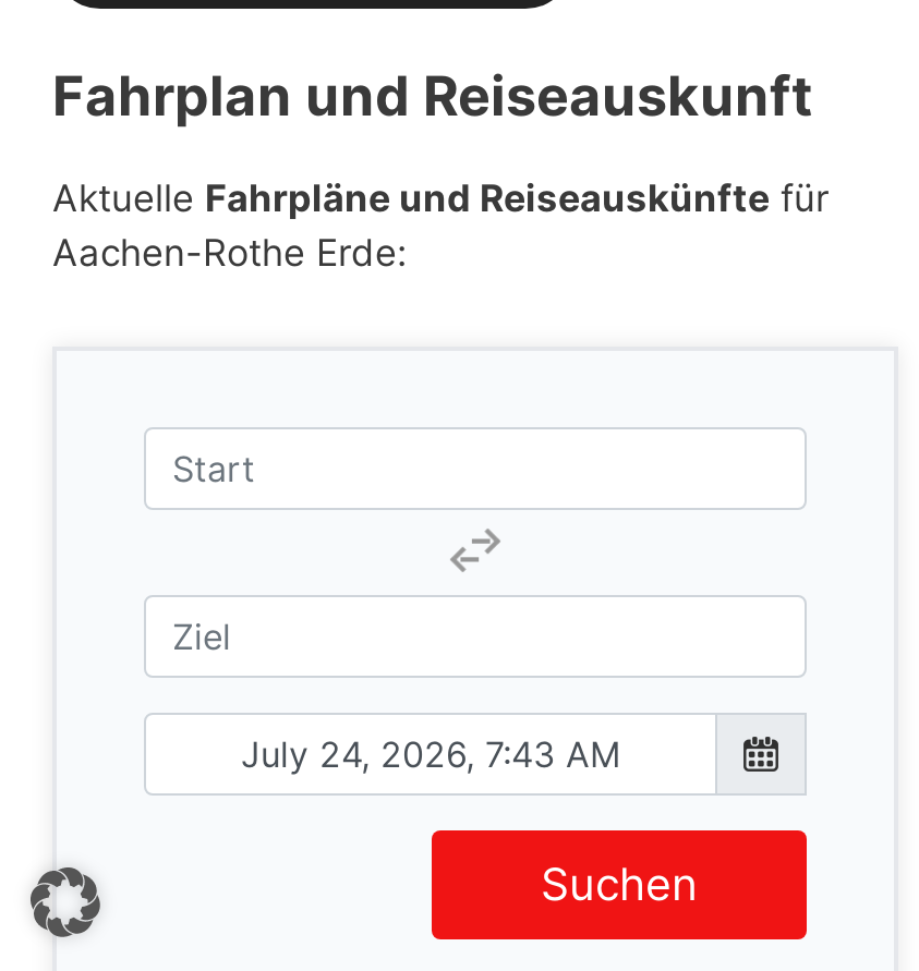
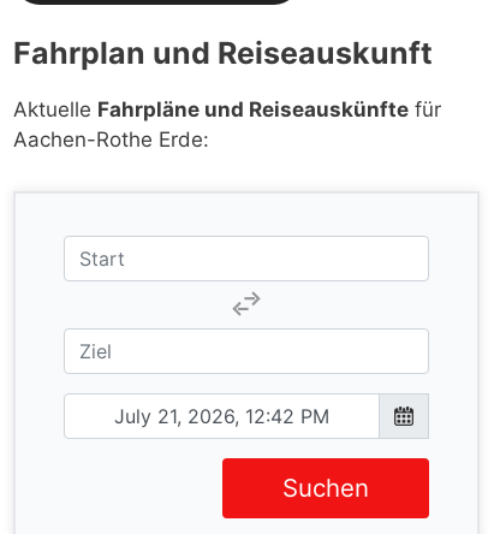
- [image]
